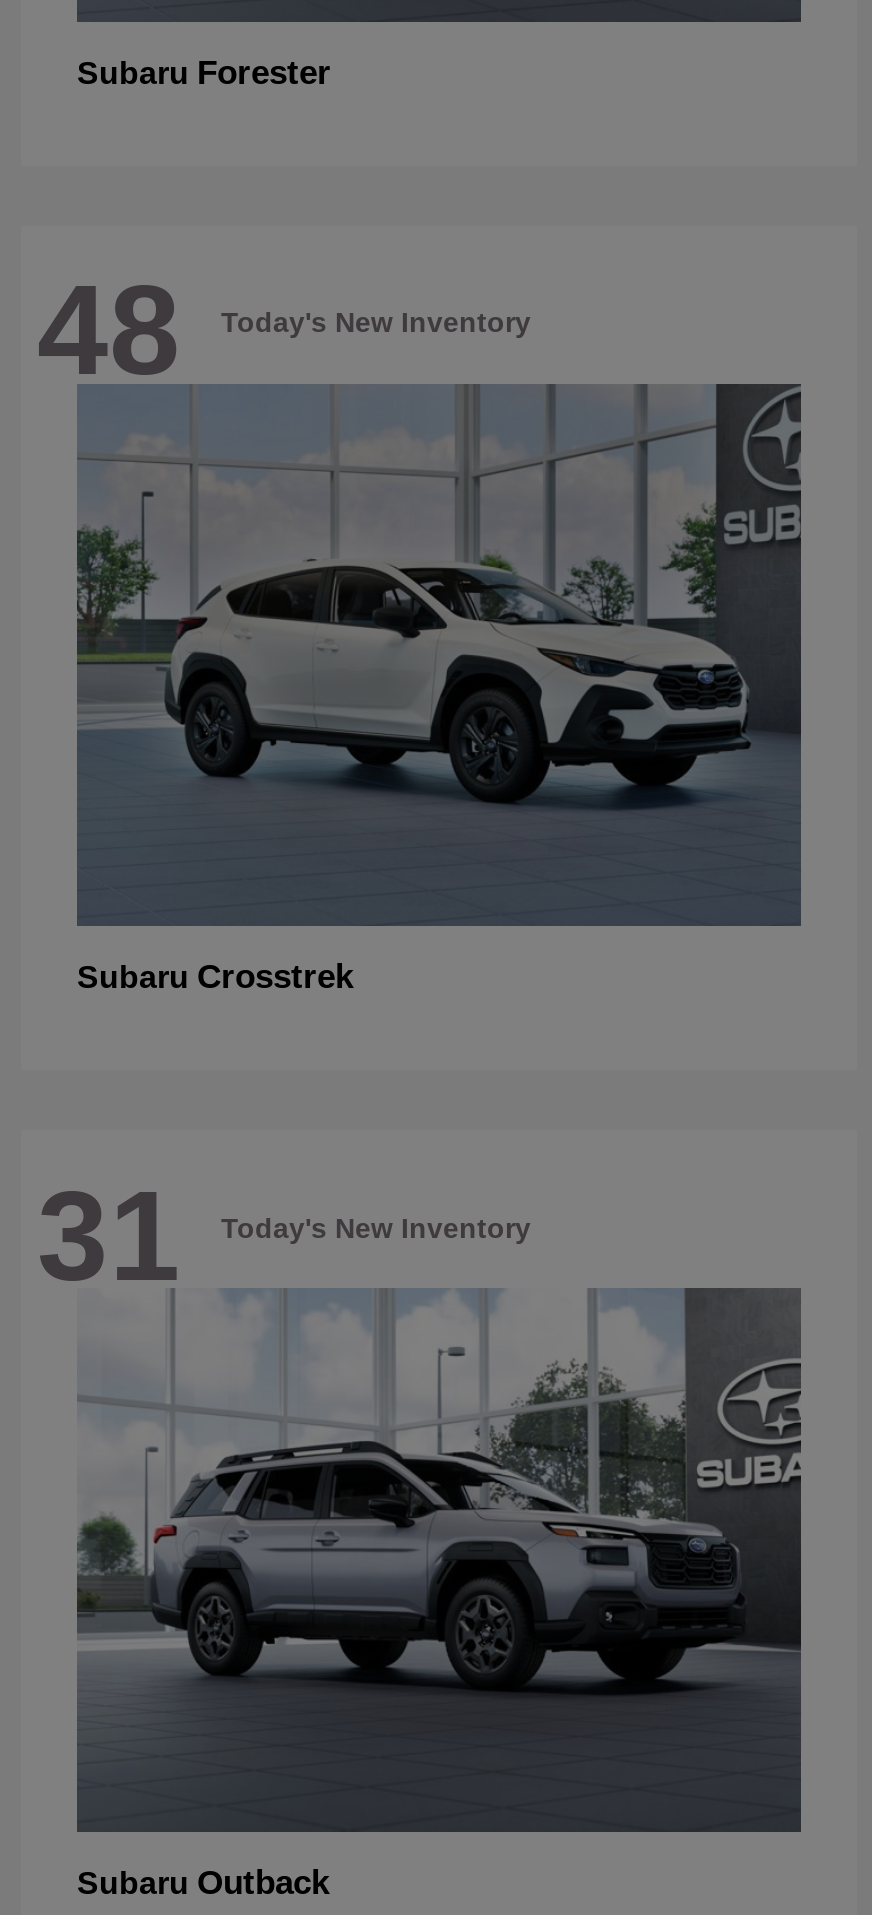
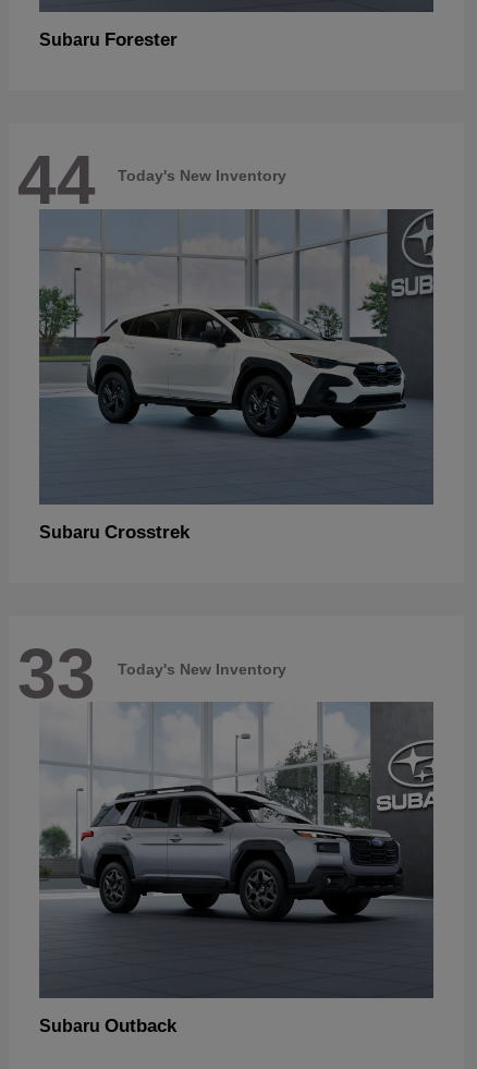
- 48 Today's New Inventory
+ 44 Today's New Inventory

- 31 Today's New Inventory
+ 33 Today's New Inventory
